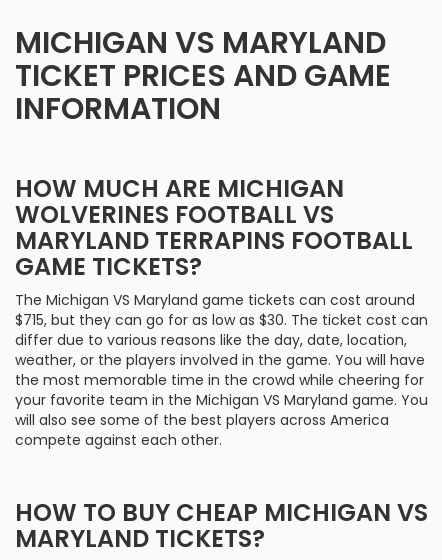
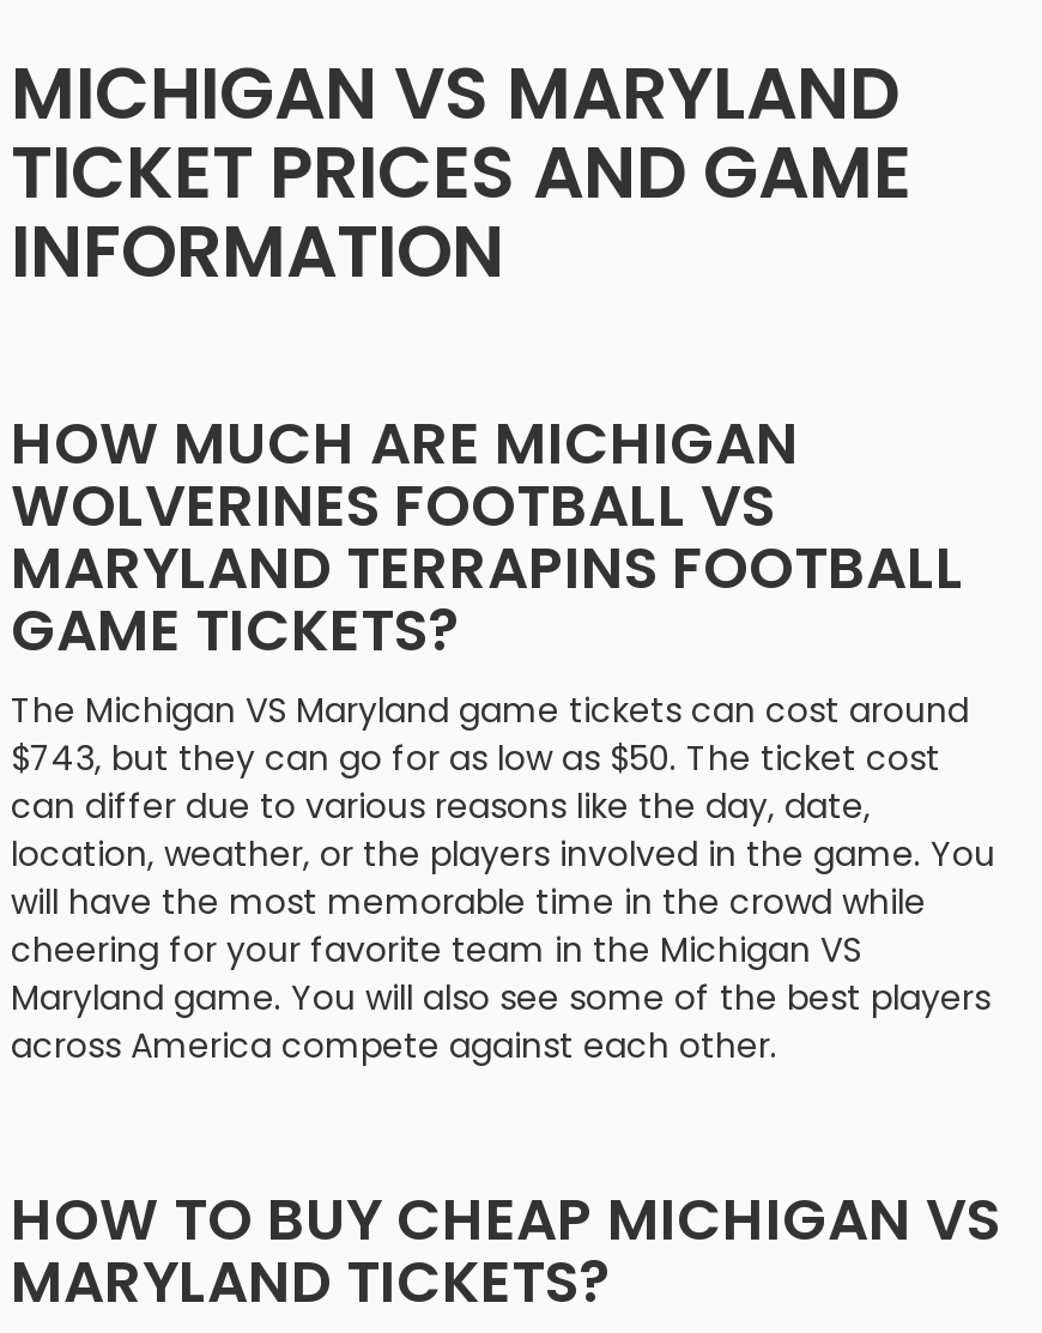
- $715, but they can go for as low as $30. The ticket cost can
- differ due to various reasons like the day, date, location,
- weather, or the players involved in the game. You will have
- the most memorable time in the crowd while cheering for
- your favorite team in the Michigan VS Maryland game. You
- will also see some of the best players across America
- compete against each other.
+ $743, but they can go for as low as $50. The ticket cost
+ can differ due to various reasons like the day, date,
+ location, weather, or the players involved in the game. You
+ will have the most memorable time in the crowd while
+ cheering for your favorite team in the Michigan VS
+ Maryland game. You will also see some of the best players
+ across America compete against each other.
